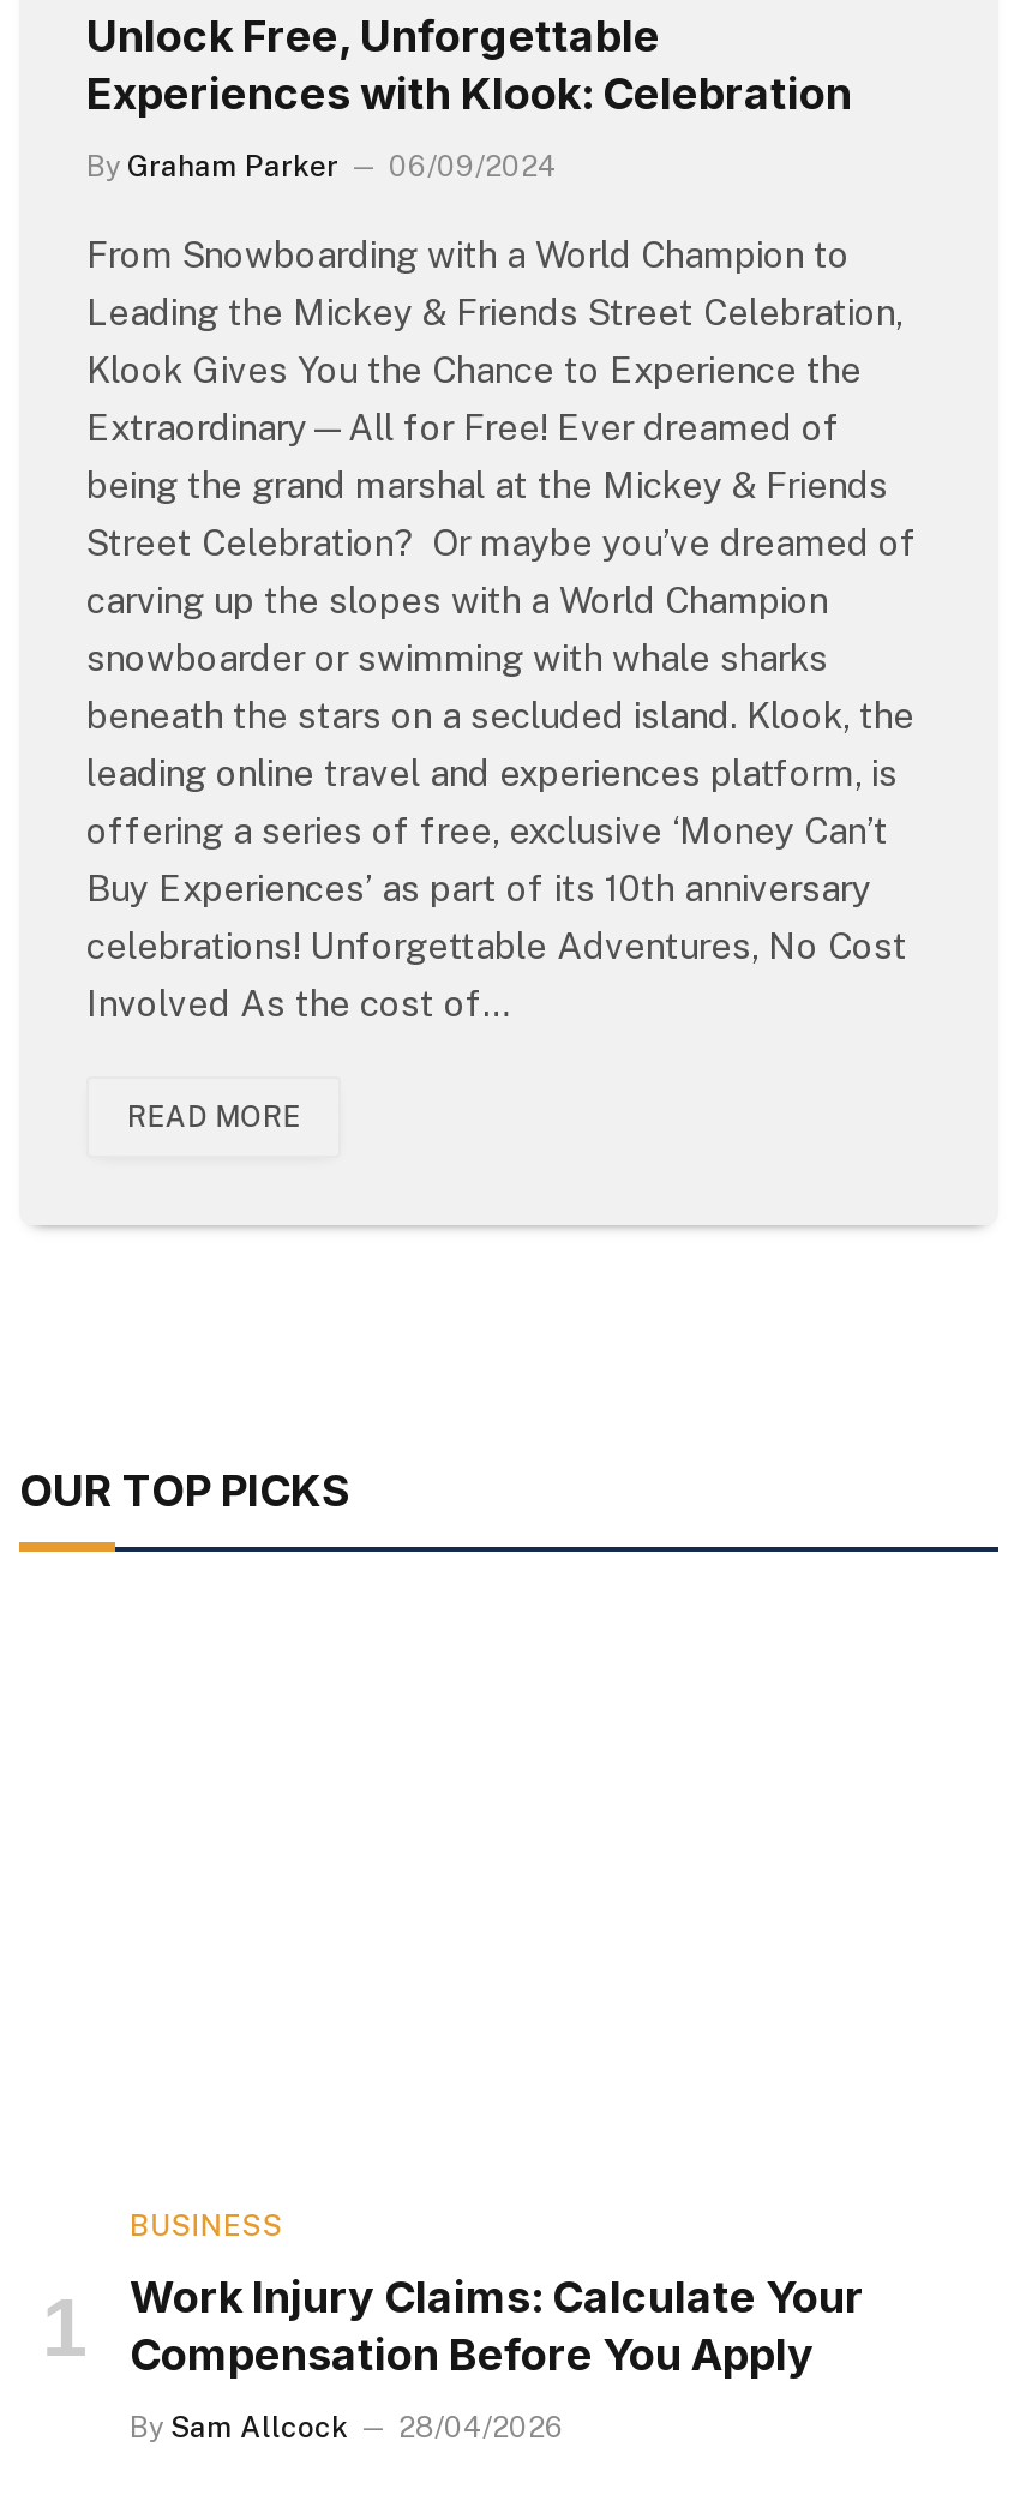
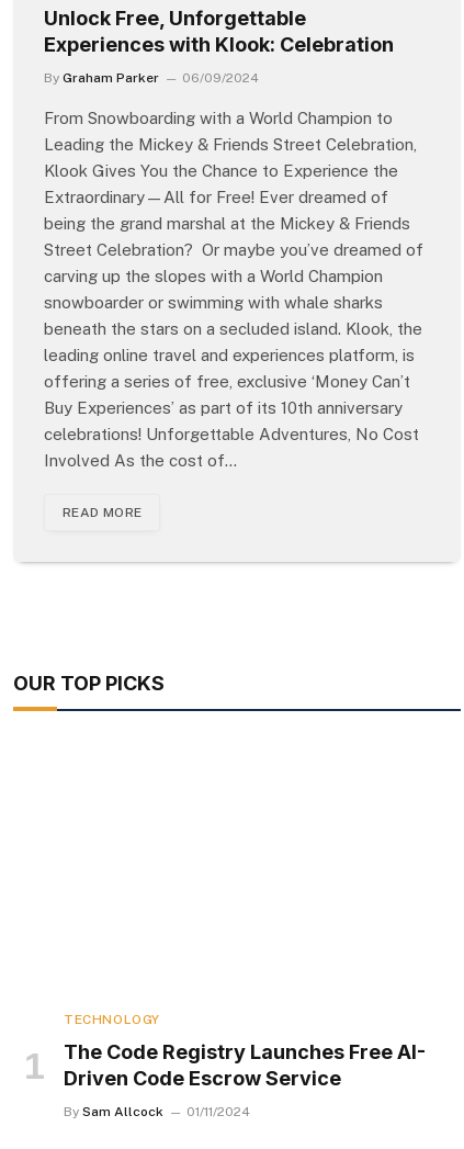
- BUSINESS
+ TECHNOLOGY

- Work Injury Claims: Calculate Your
- Compensation Before You Apply
+ The Code Registry Launches Free AI-
+ Driven Code Escrow Service

- By Sam Allcock 28/04/2026
+ By Sam Allcock 01/11/2024
